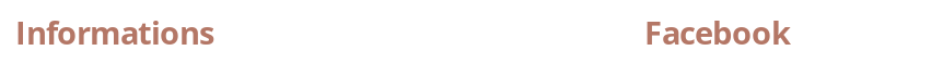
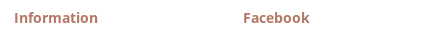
- Informations
+ Information
